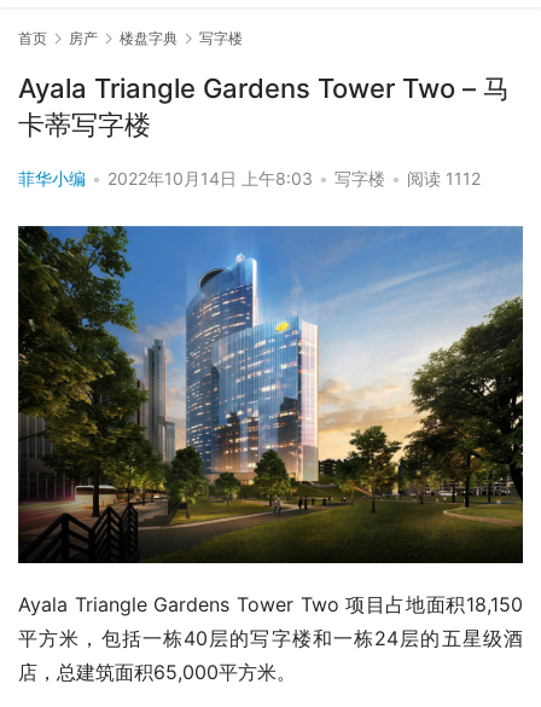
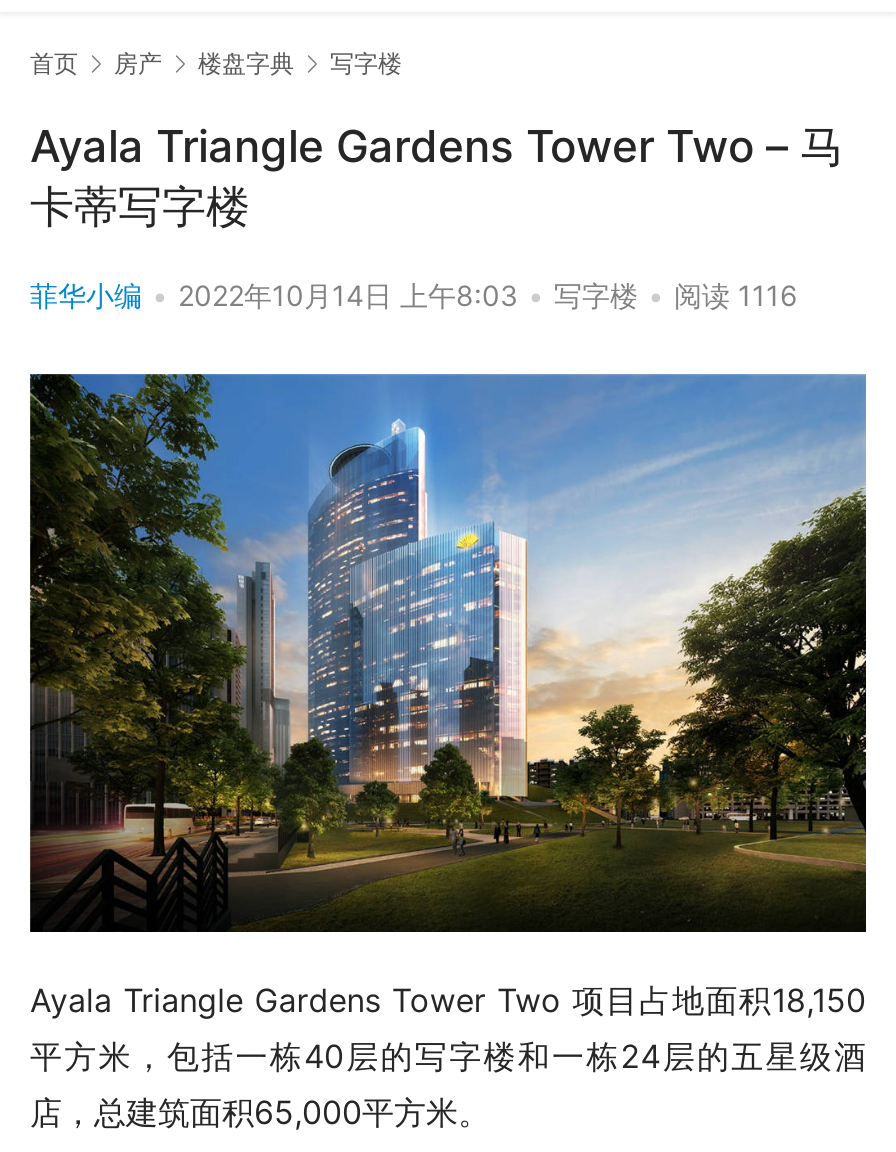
- 菲华小编 • 2022年10月14日 上午8:03 • 写字楼 • 阅读 1112
+ 菲华小编 • 2022年10月14日 上午8:03 • 写字楼 • 阅读 1116
